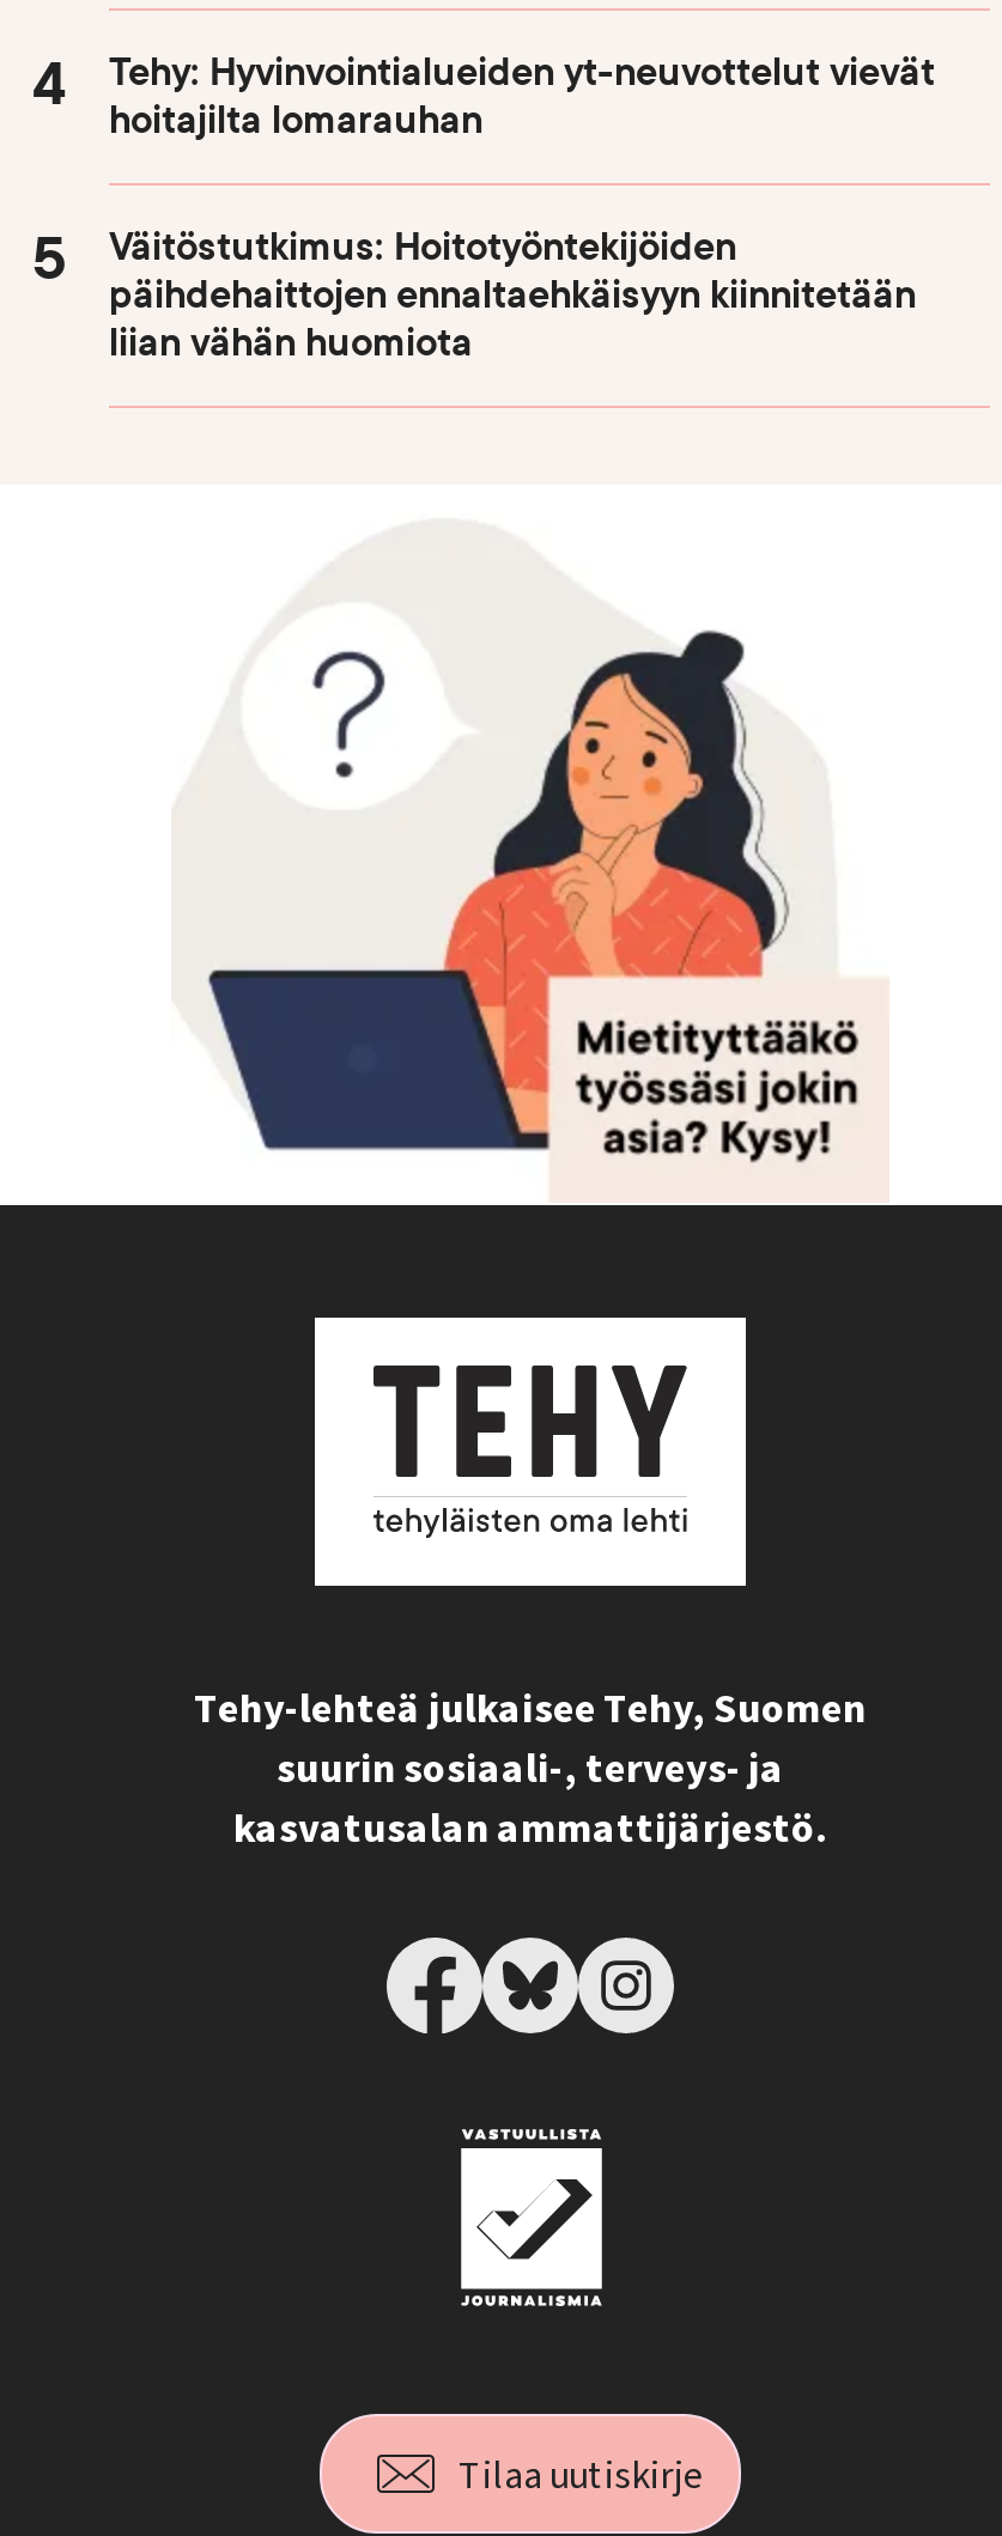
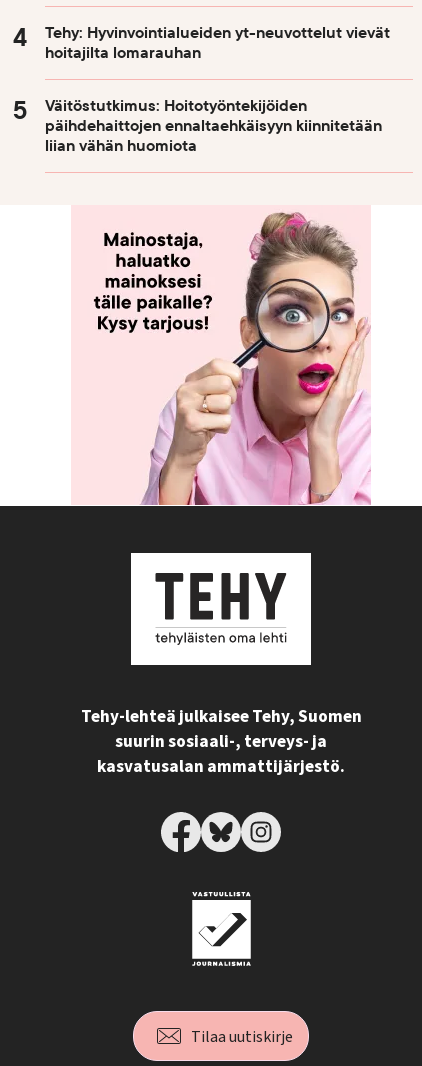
- [image]
+ [image]
